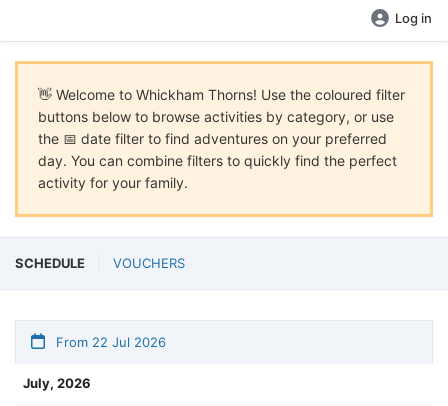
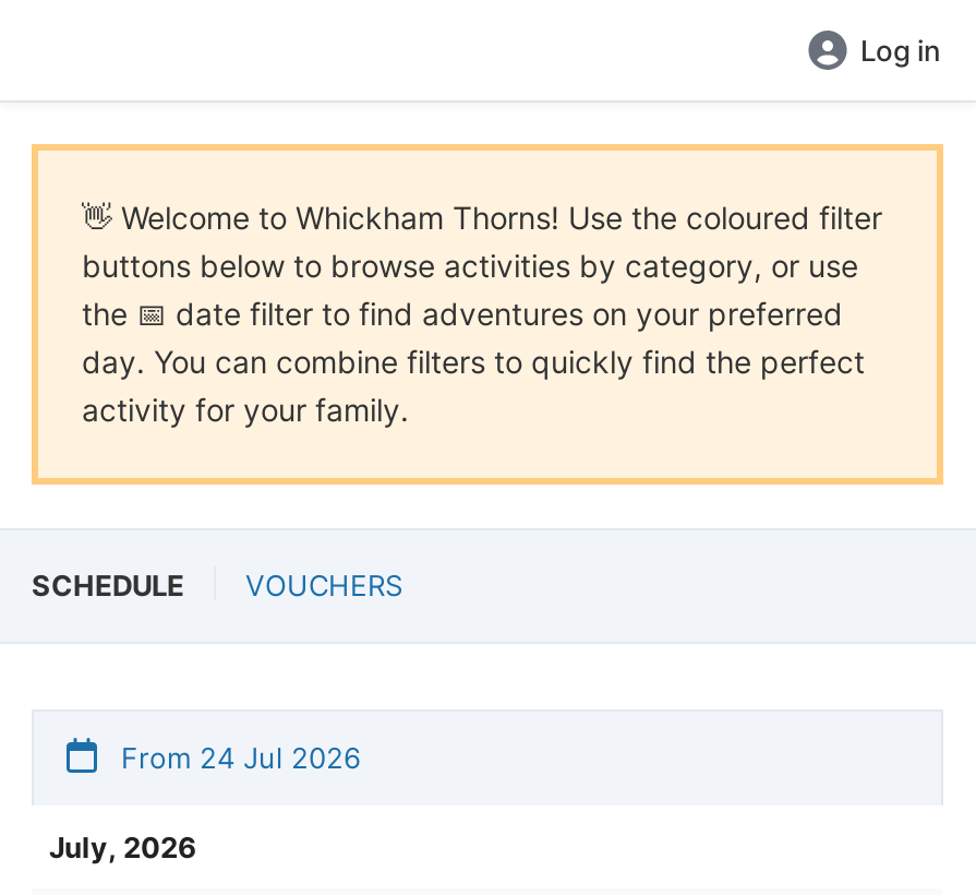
- From 22 Jul 2026
+ From 24 Jul 2026
